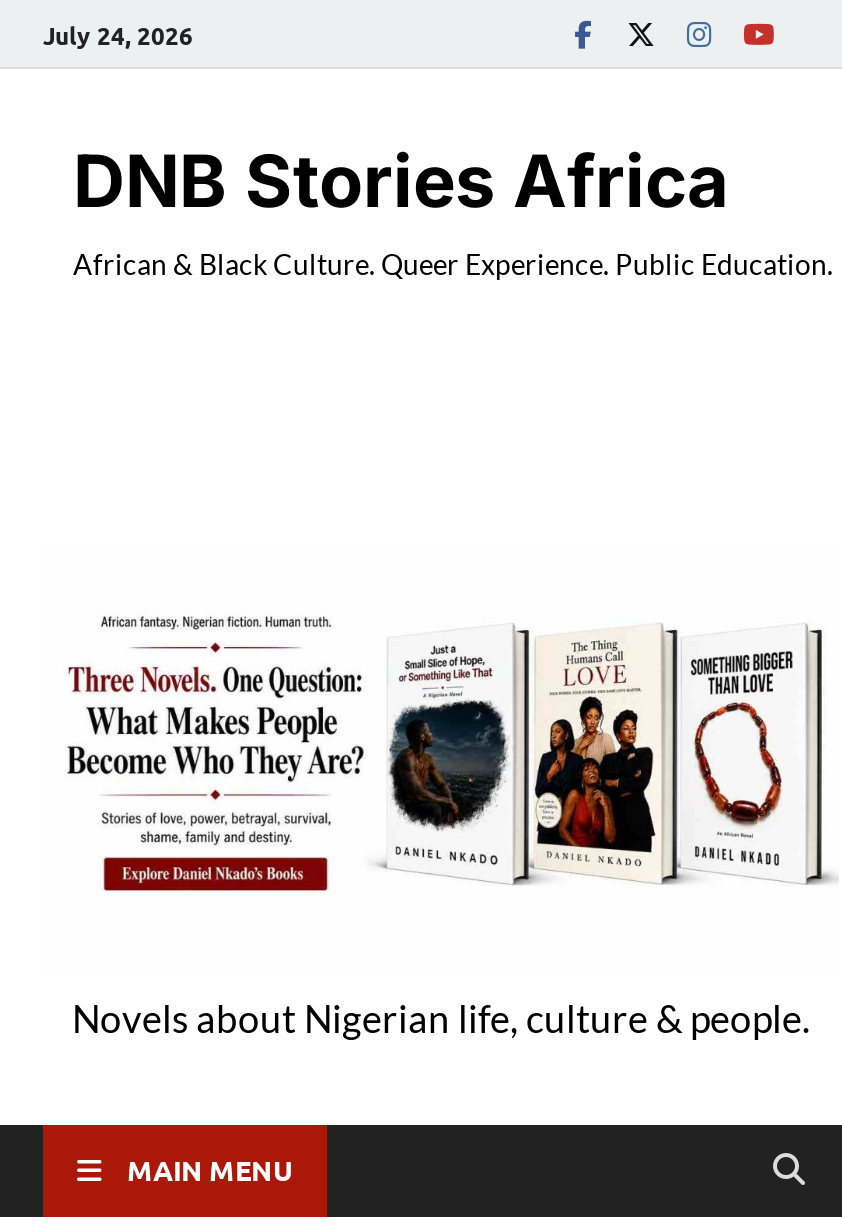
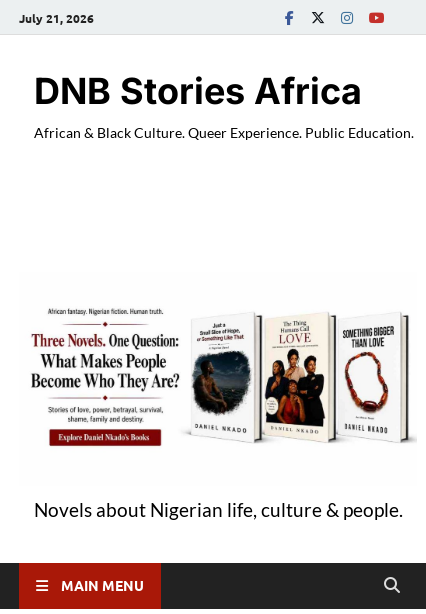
- July 24, 2026
+ July 21, 2026
